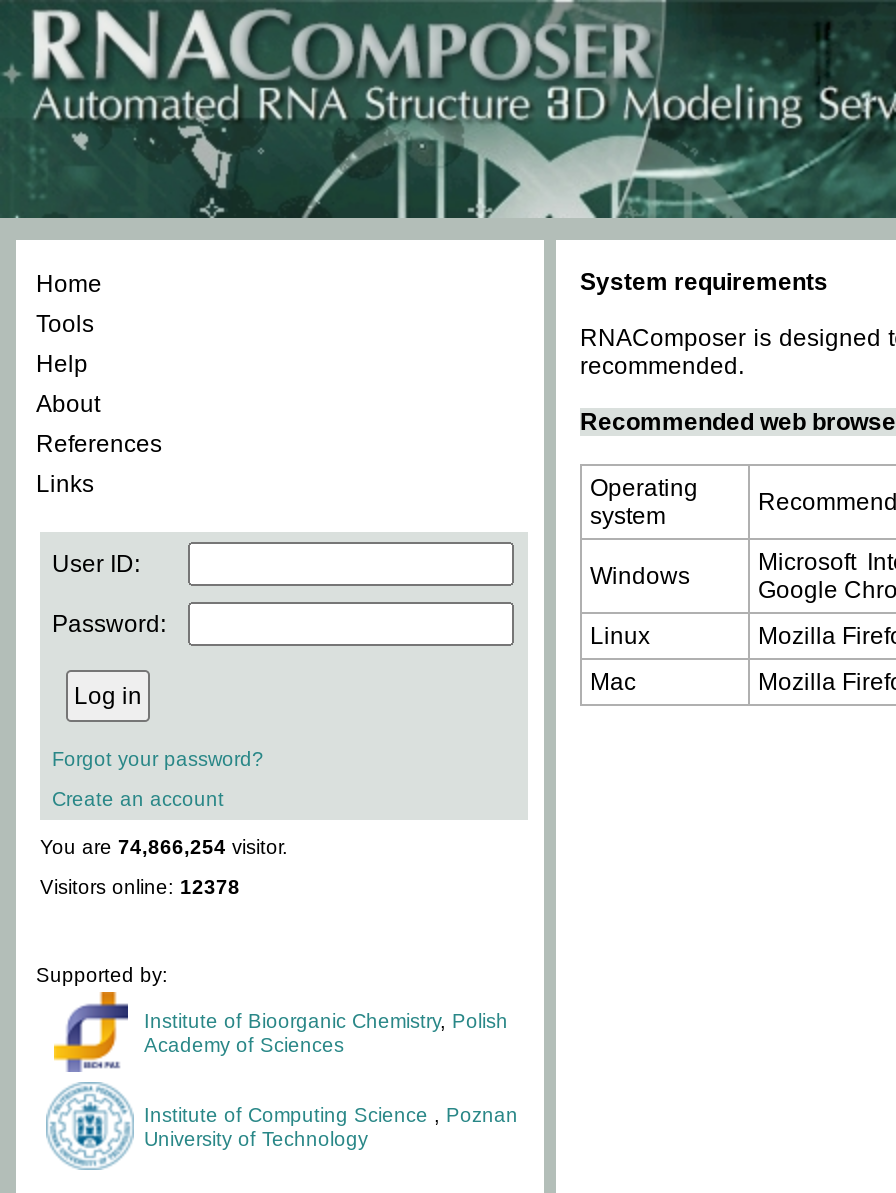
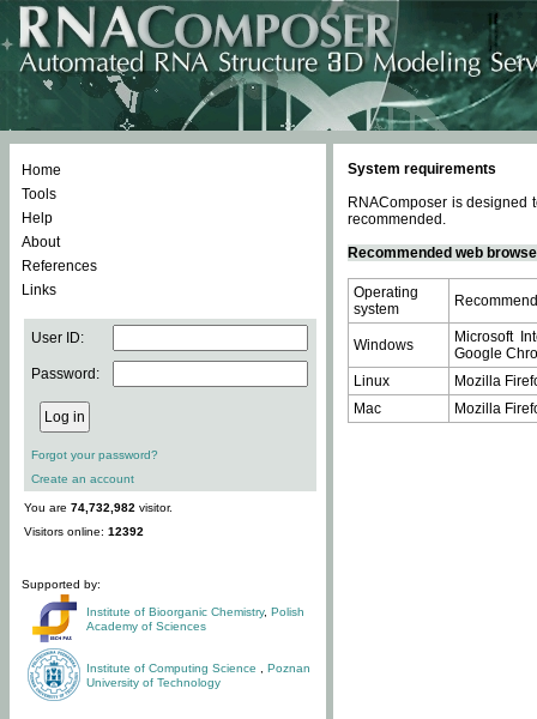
- You are 74,866,254 visitor.
+ You are 74,732,982 visitor.

- Visitors online: 12378
+ Visitors online: 12392
